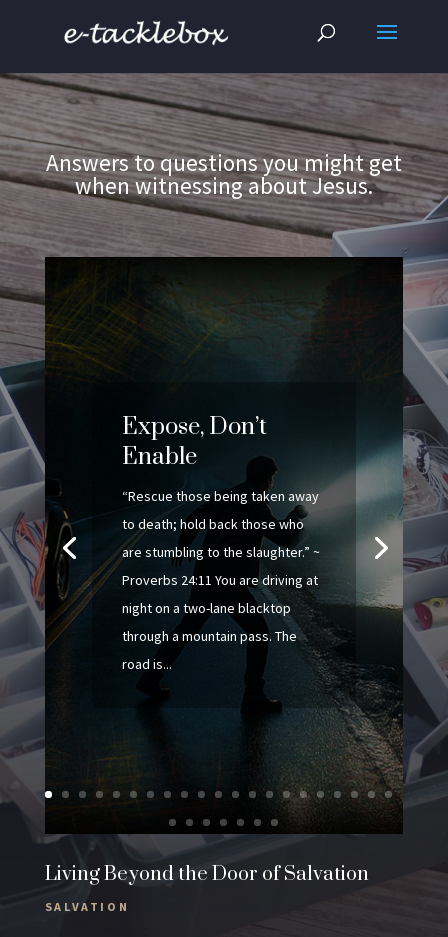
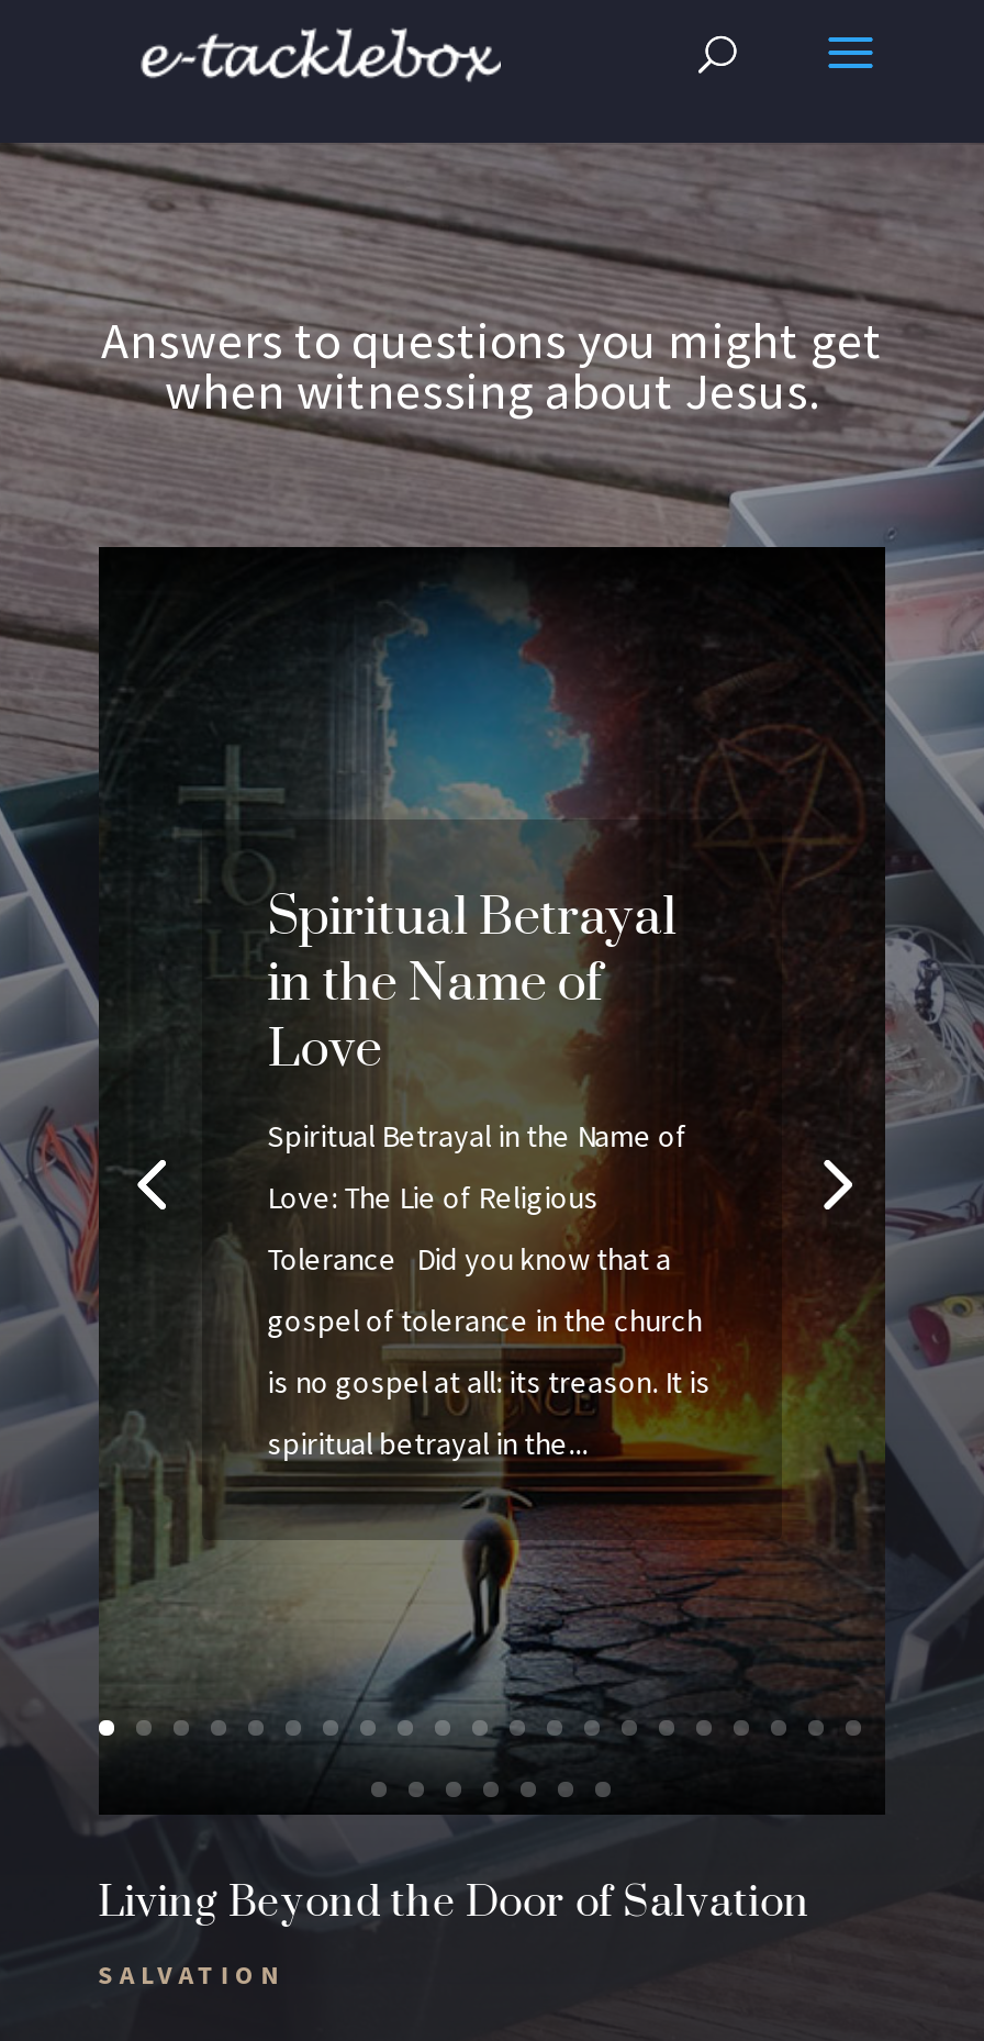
- [image]
- Expose, Don’t
- Enable
- “Rescue those being taken away
- to death; hold back those who
- are stumbling to the slaughter.” ~
- Proverbs 24:11 You are driving at
- night on a two-lane blacktop
- through a mountain pass. The
- road is...
+ [image]
+ Spiritual Betrayal
+ in the Name of
+ Love
+ Spiritual Betrayal in the Name of
+ Love: The Lie of Religious
+ Tolerance Did you know that a
+ gospel of tolerance in the church
+ is no gospel at all: its treason. It is
+ spiritual betrayal in the...
